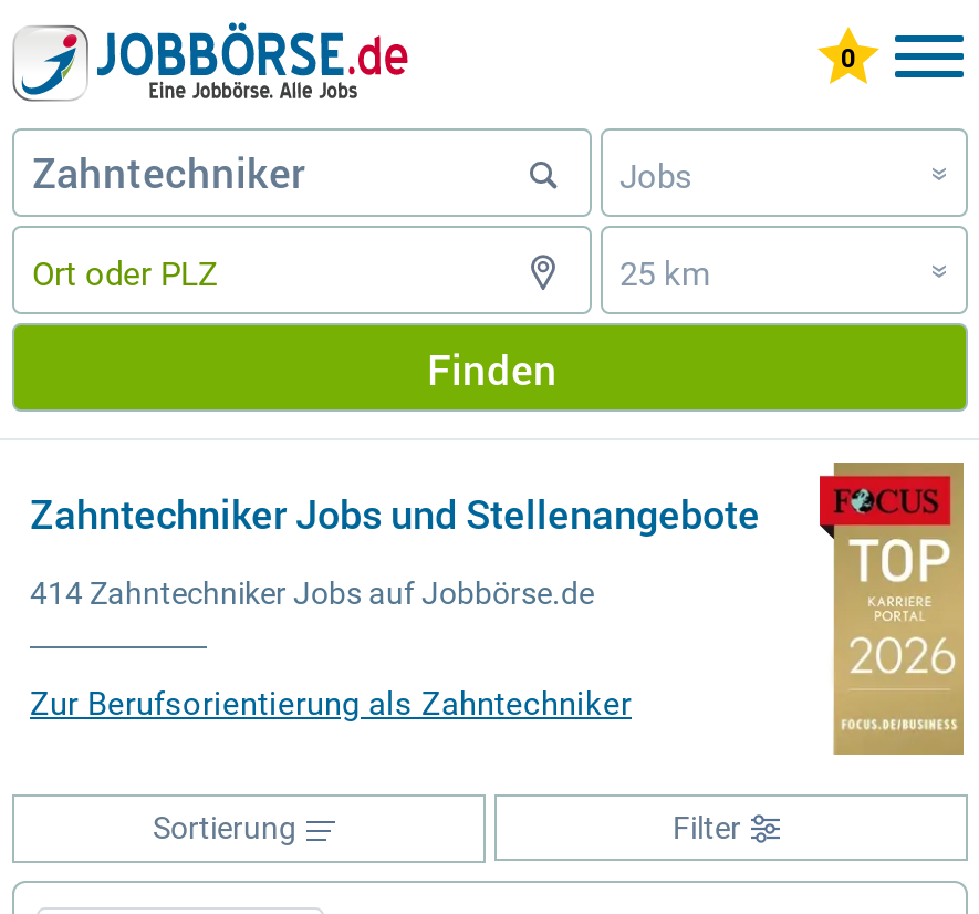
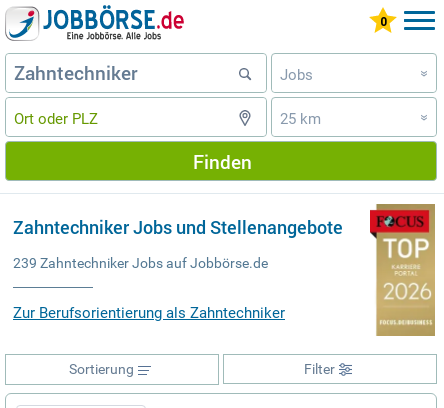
- 414 Zahntechniker Jobs auf Jobbörse.de
+ 239 Zahntechniker Jobs auf Jobbörse.de
